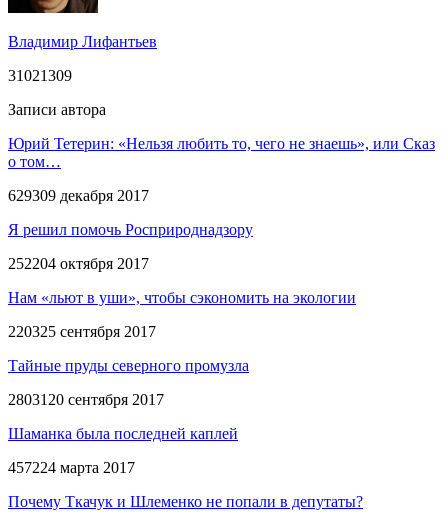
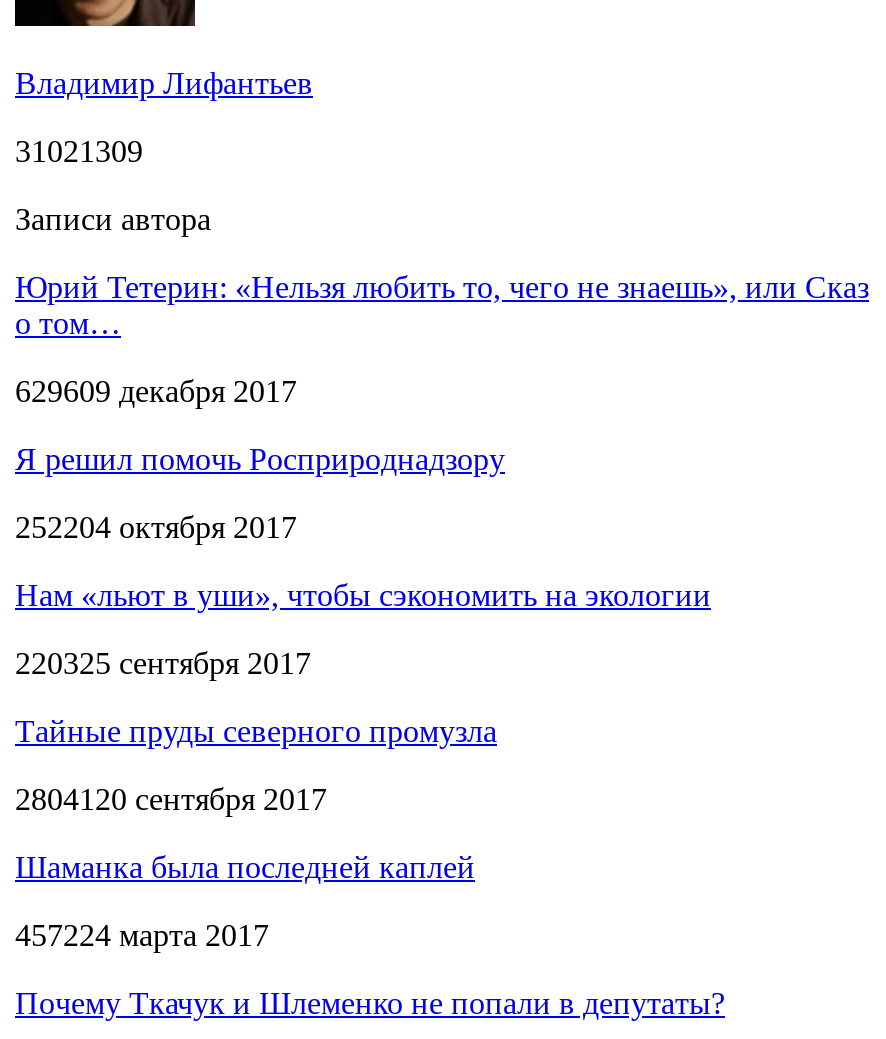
- 629309 декабря 2017
+ 629609 декабря 2017

- 28031 20 сентября 2017
+ 28041 20 сентября 2017
